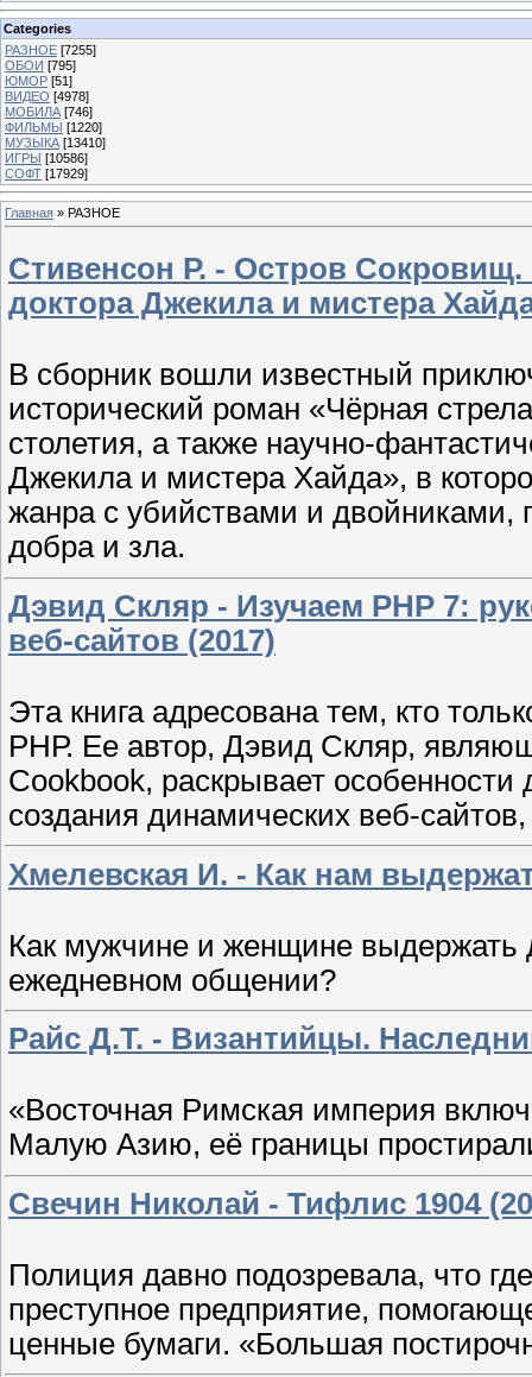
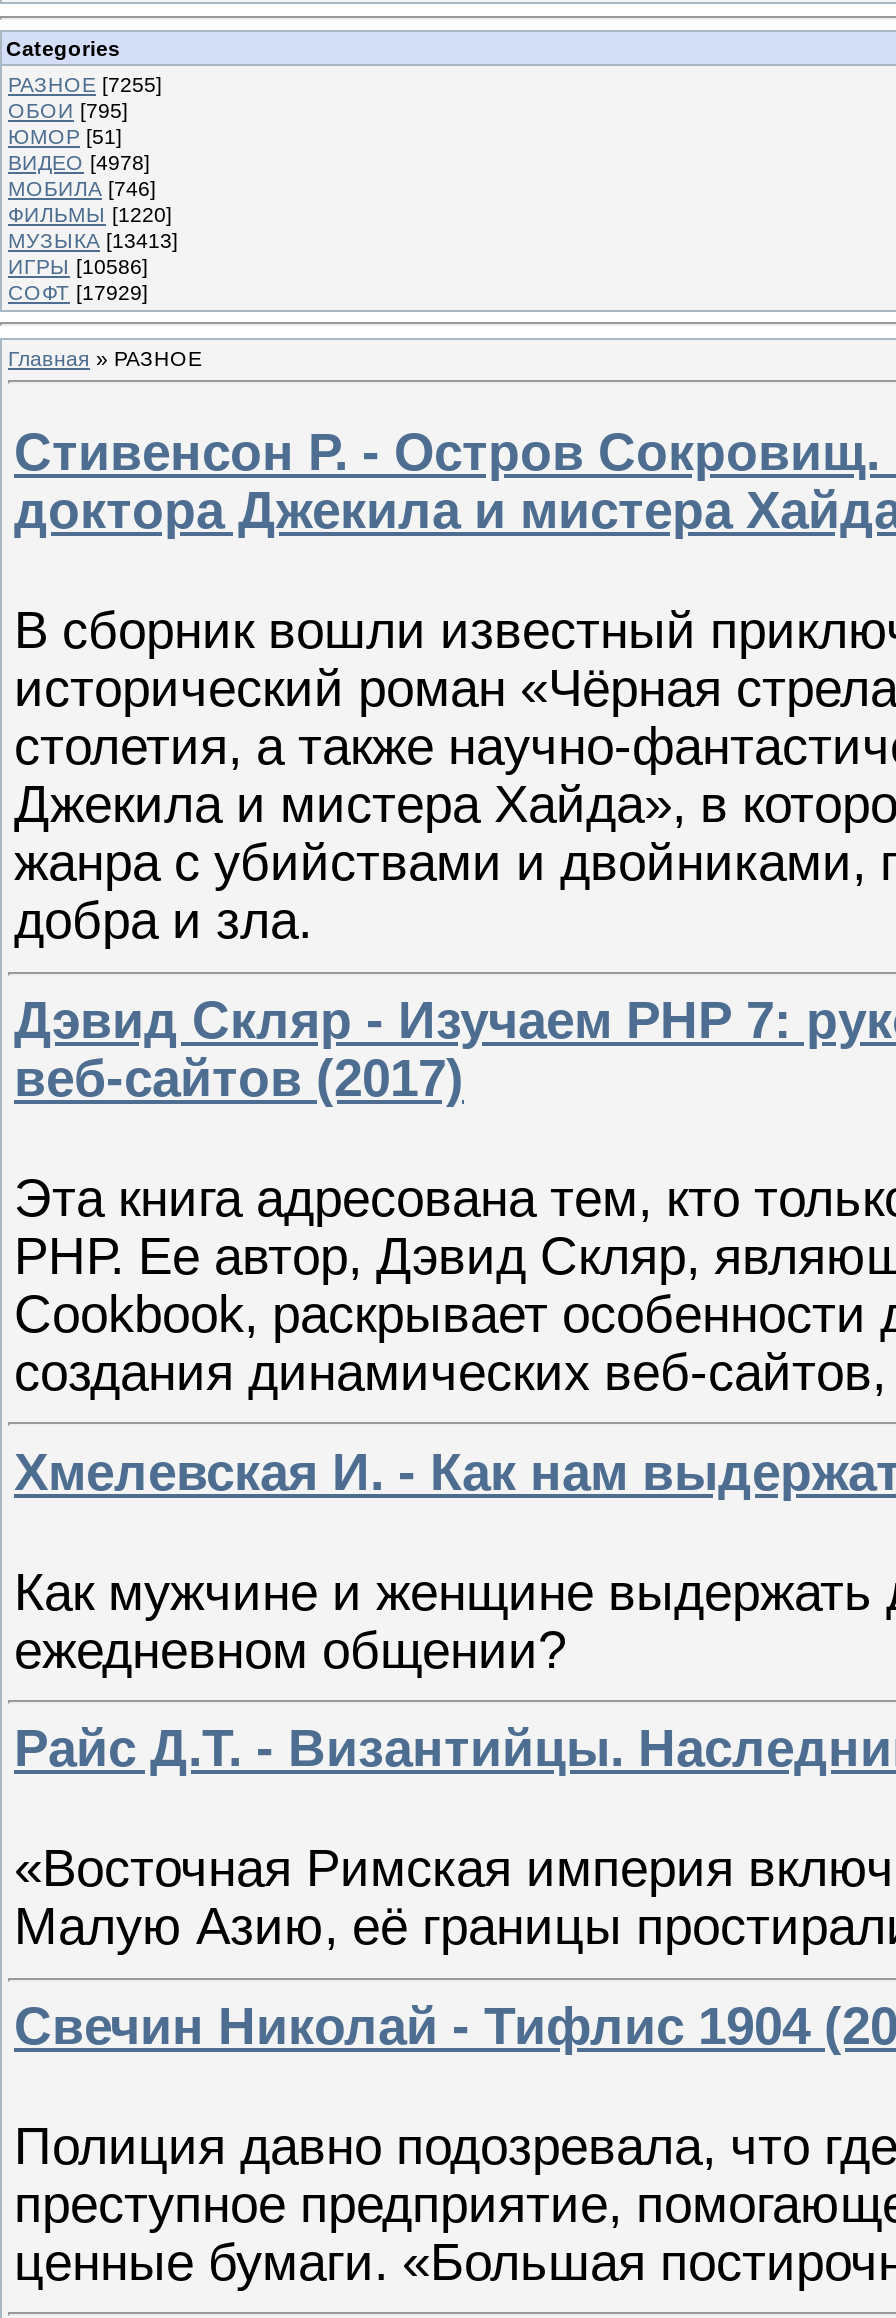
- МУЗЫКА [13410]
+ МУЗЫКА [13413]
